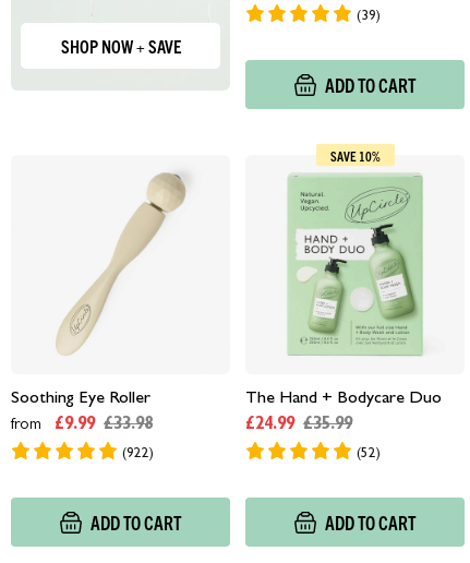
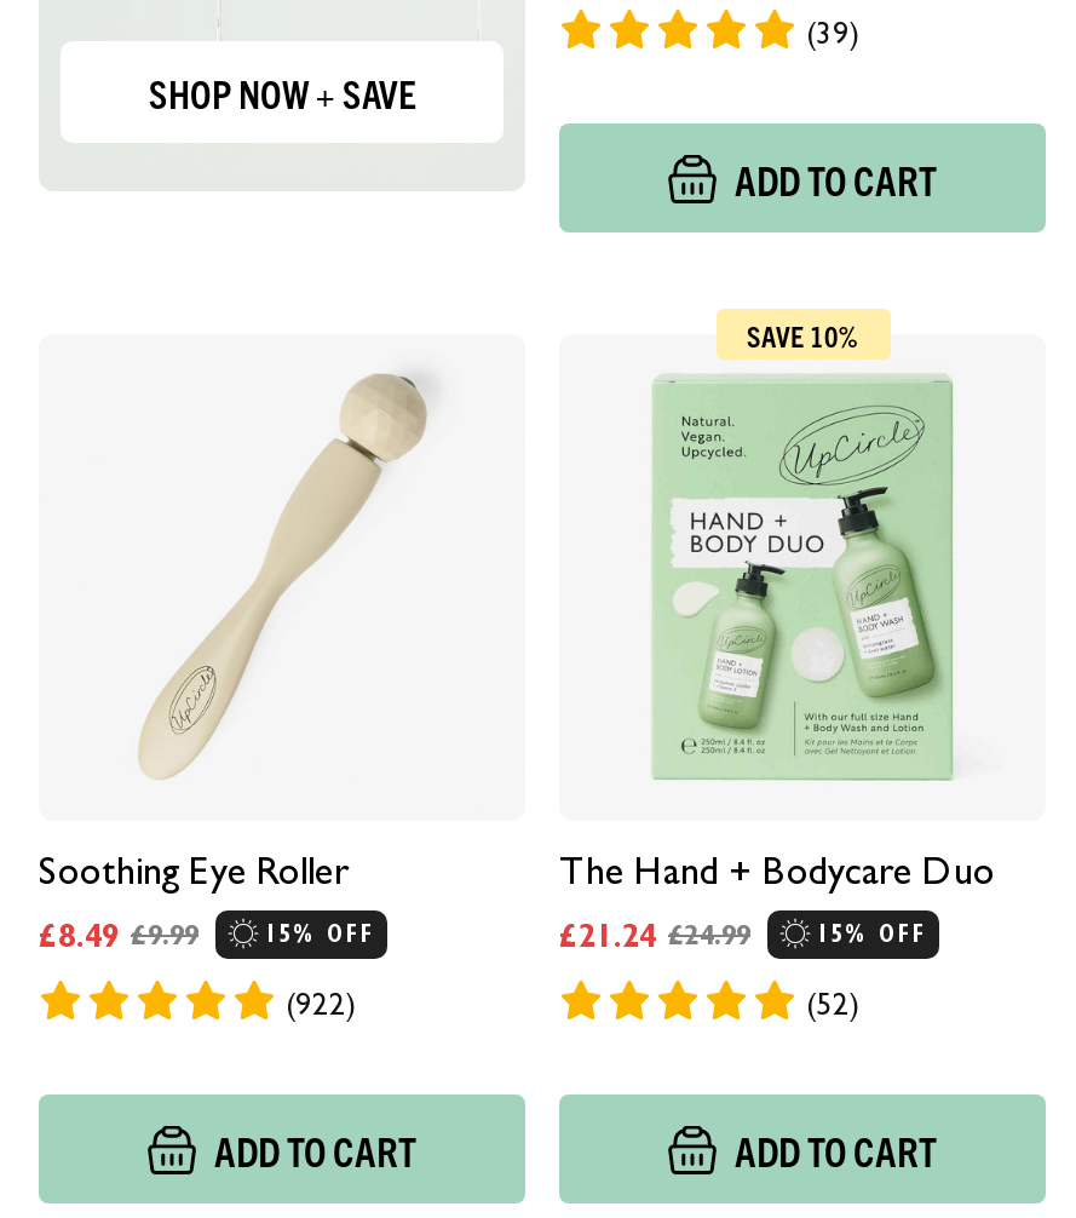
- £9.99 £33.98
+ £8.49 £9.99
+ 15% OFF

- £24.99 £35.99
+ £21.24 £24.99
+ 15% OFF
